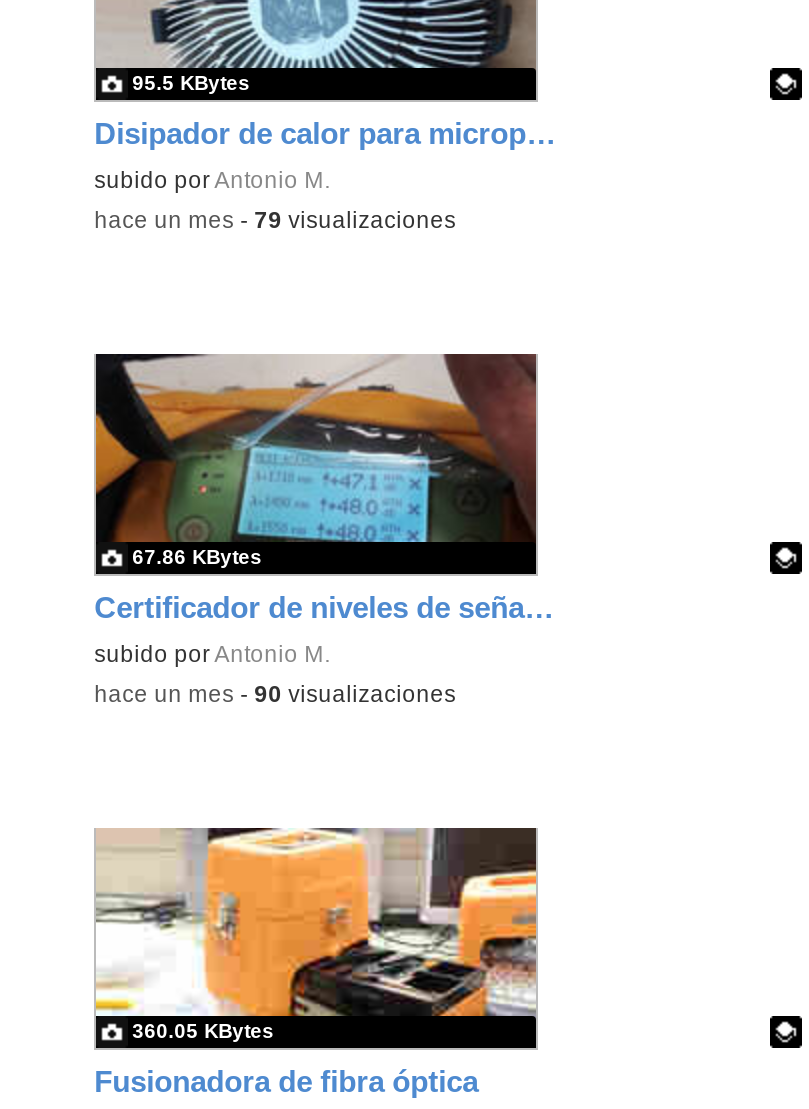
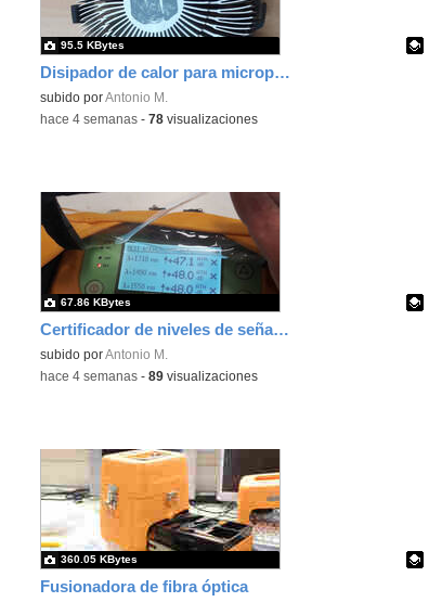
- hace un mes - 79 visualizaciones
+ hace 4 semanas - 78 visualizaciones

- hace un mes - 90 visualizaciones
+ hace 4 semanas - 89 visualizaciones
